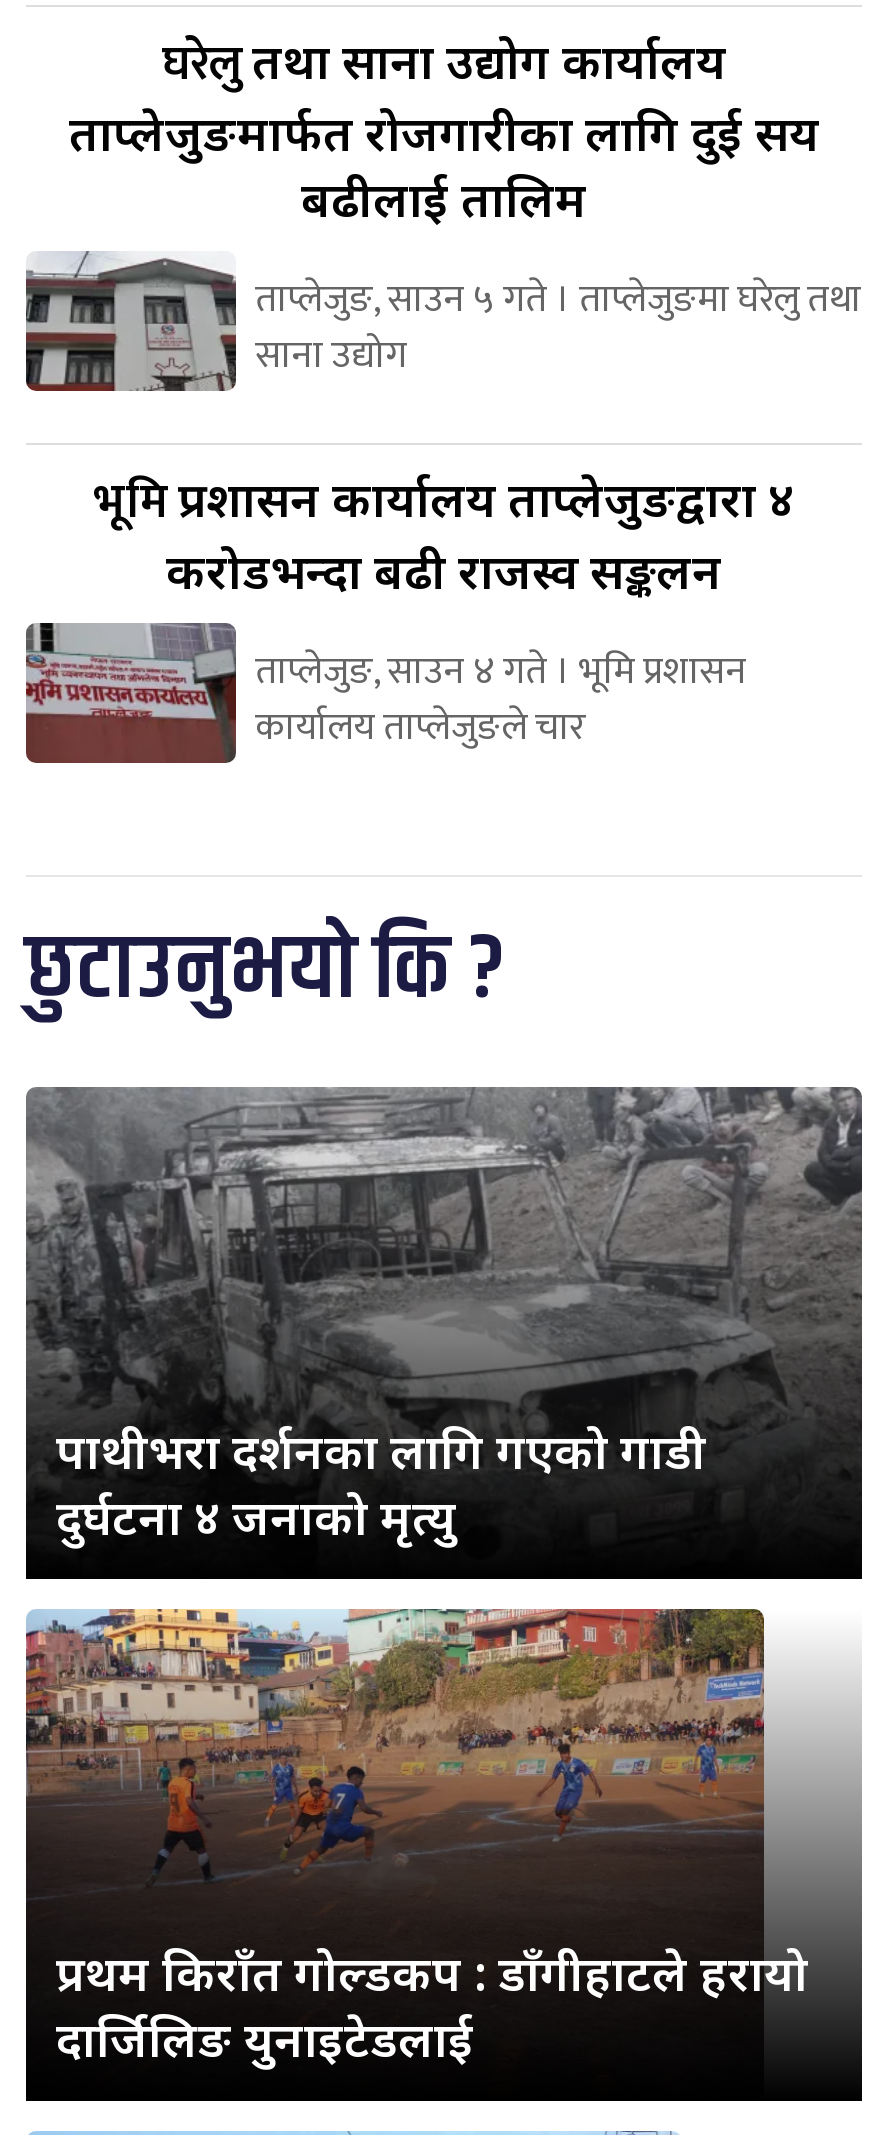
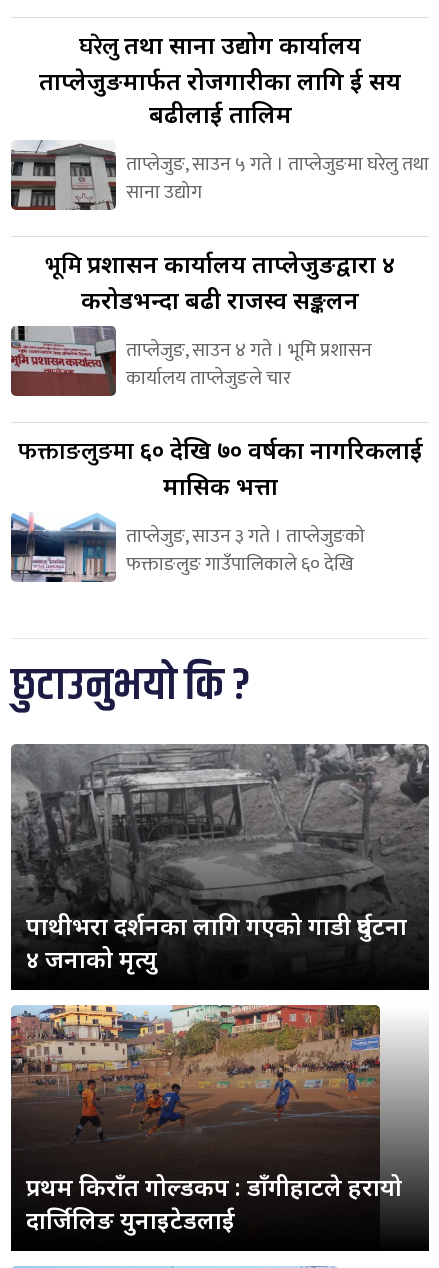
+ [image]
+ फक्ताङलुङमा ६० देखि ७० वर्षका नागरिकलाई
+ मासिक भत्ता
+ ताप्लेजुङ, साउन ३ गते । ताप्लेजुङको
+ फक्ताङलुङ गाउँपालिकाले ६० देखि
